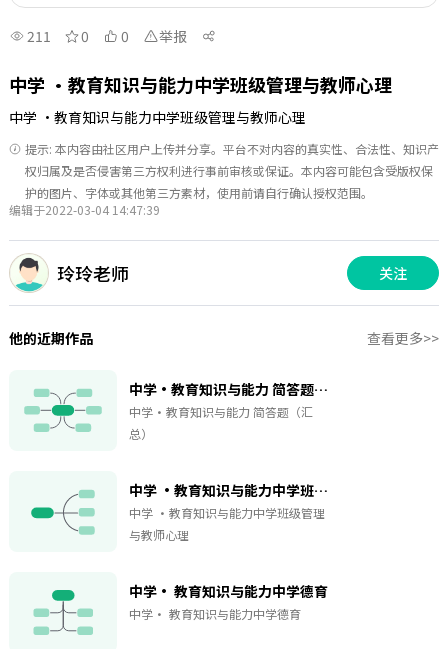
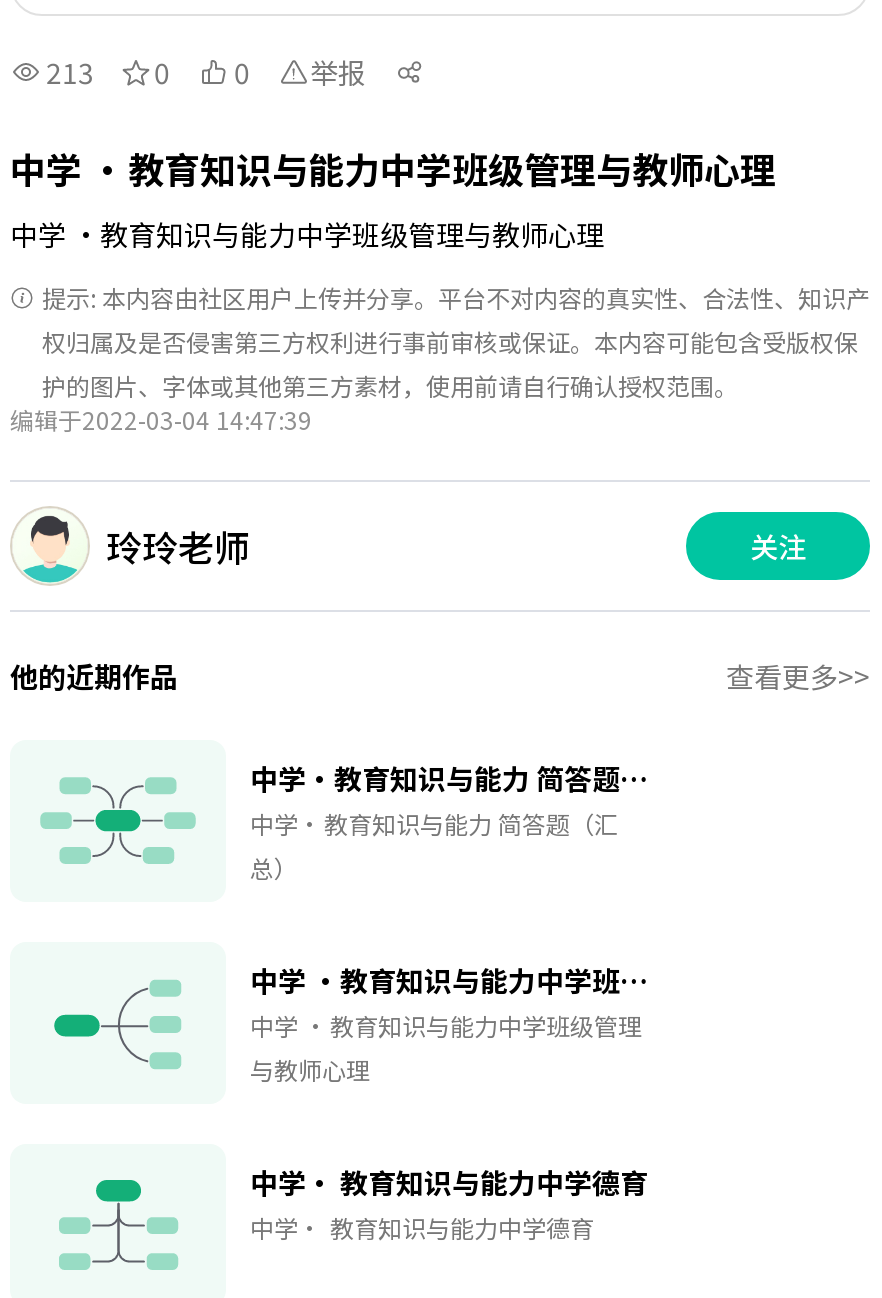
- 211 0 0 举报
+ 213 0 0 举报
